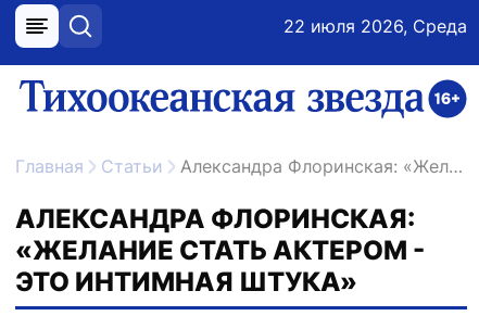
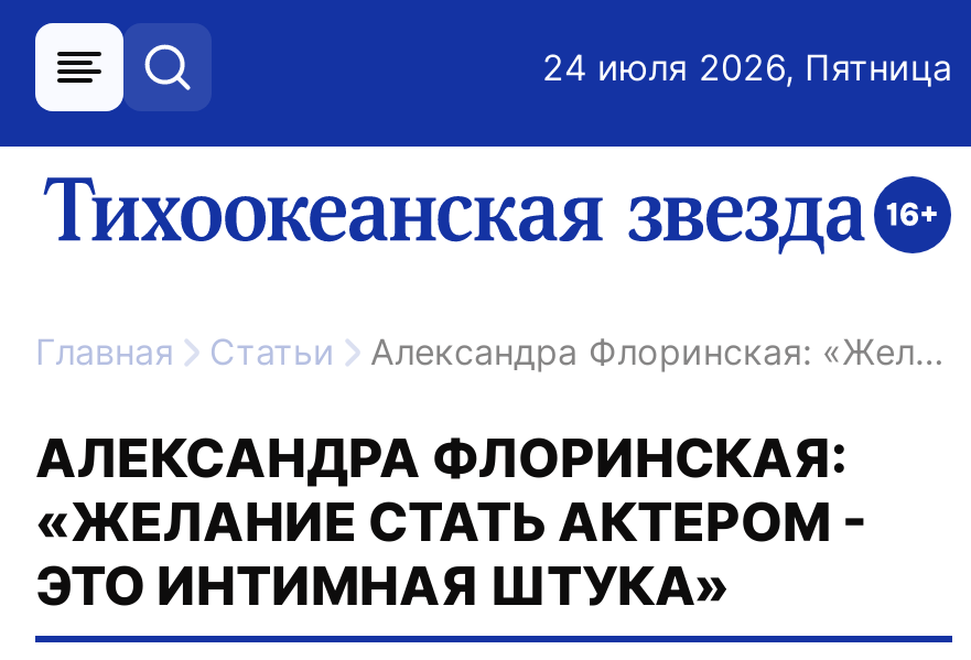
- 22 июля 2026, Среда
+ 24 июля 2026, Пятница
